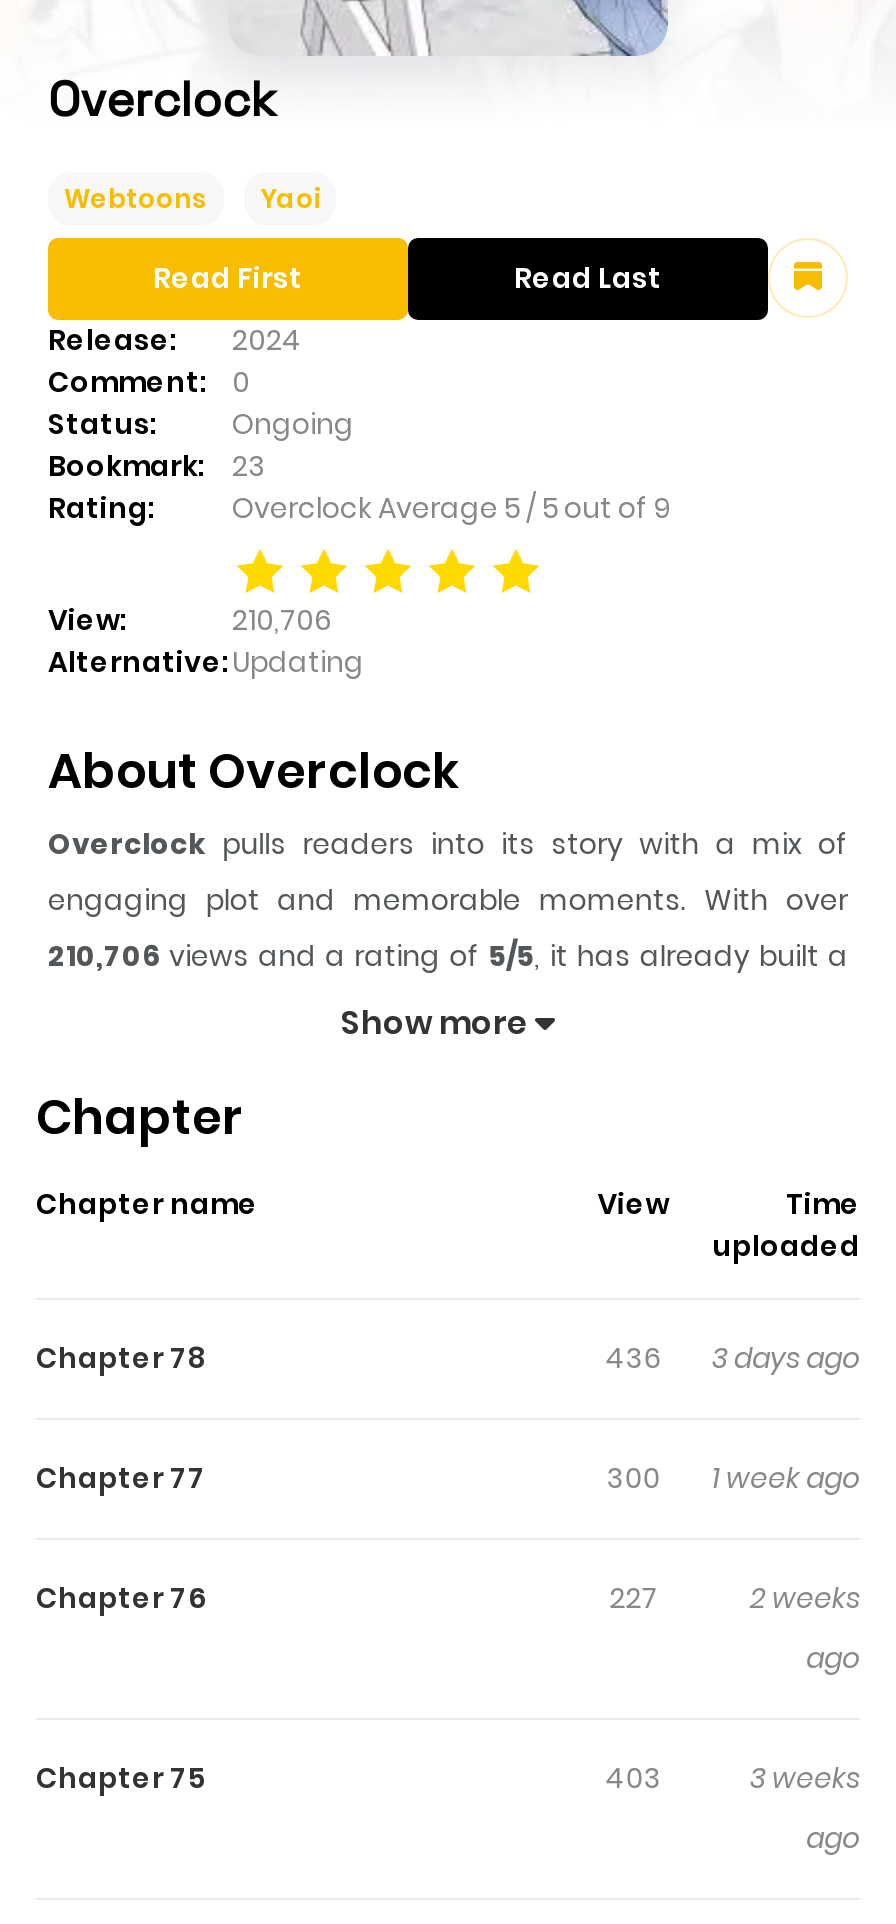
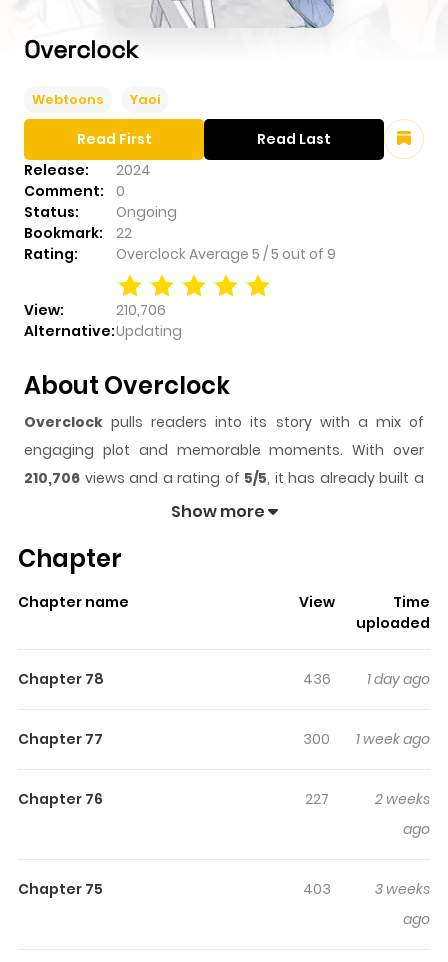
- Bookmark: 23
+ Bookmark: 22

- 436 3 days ago
+ 436 1 day ago
